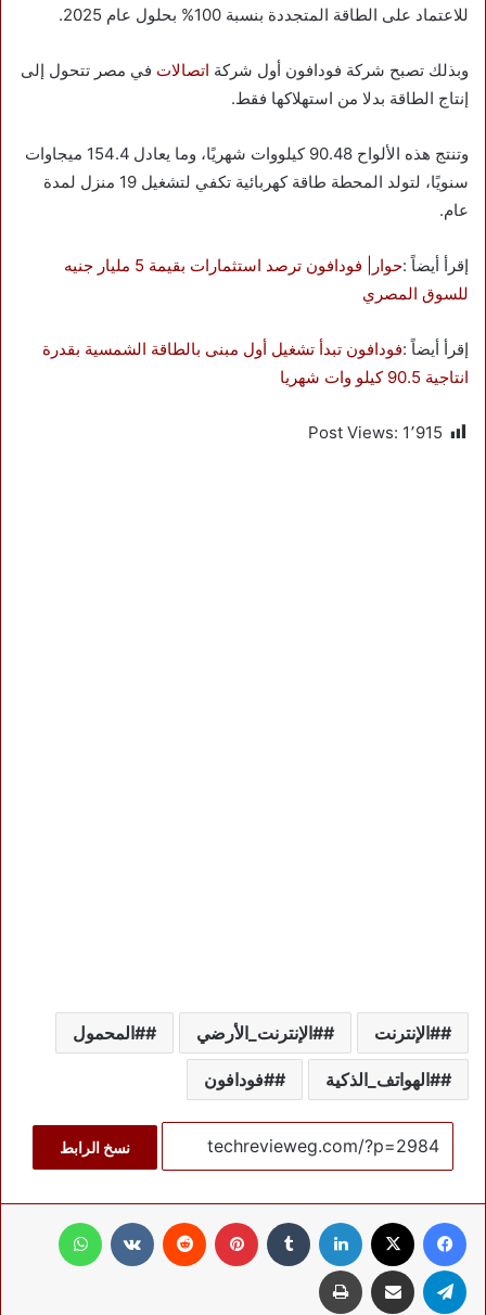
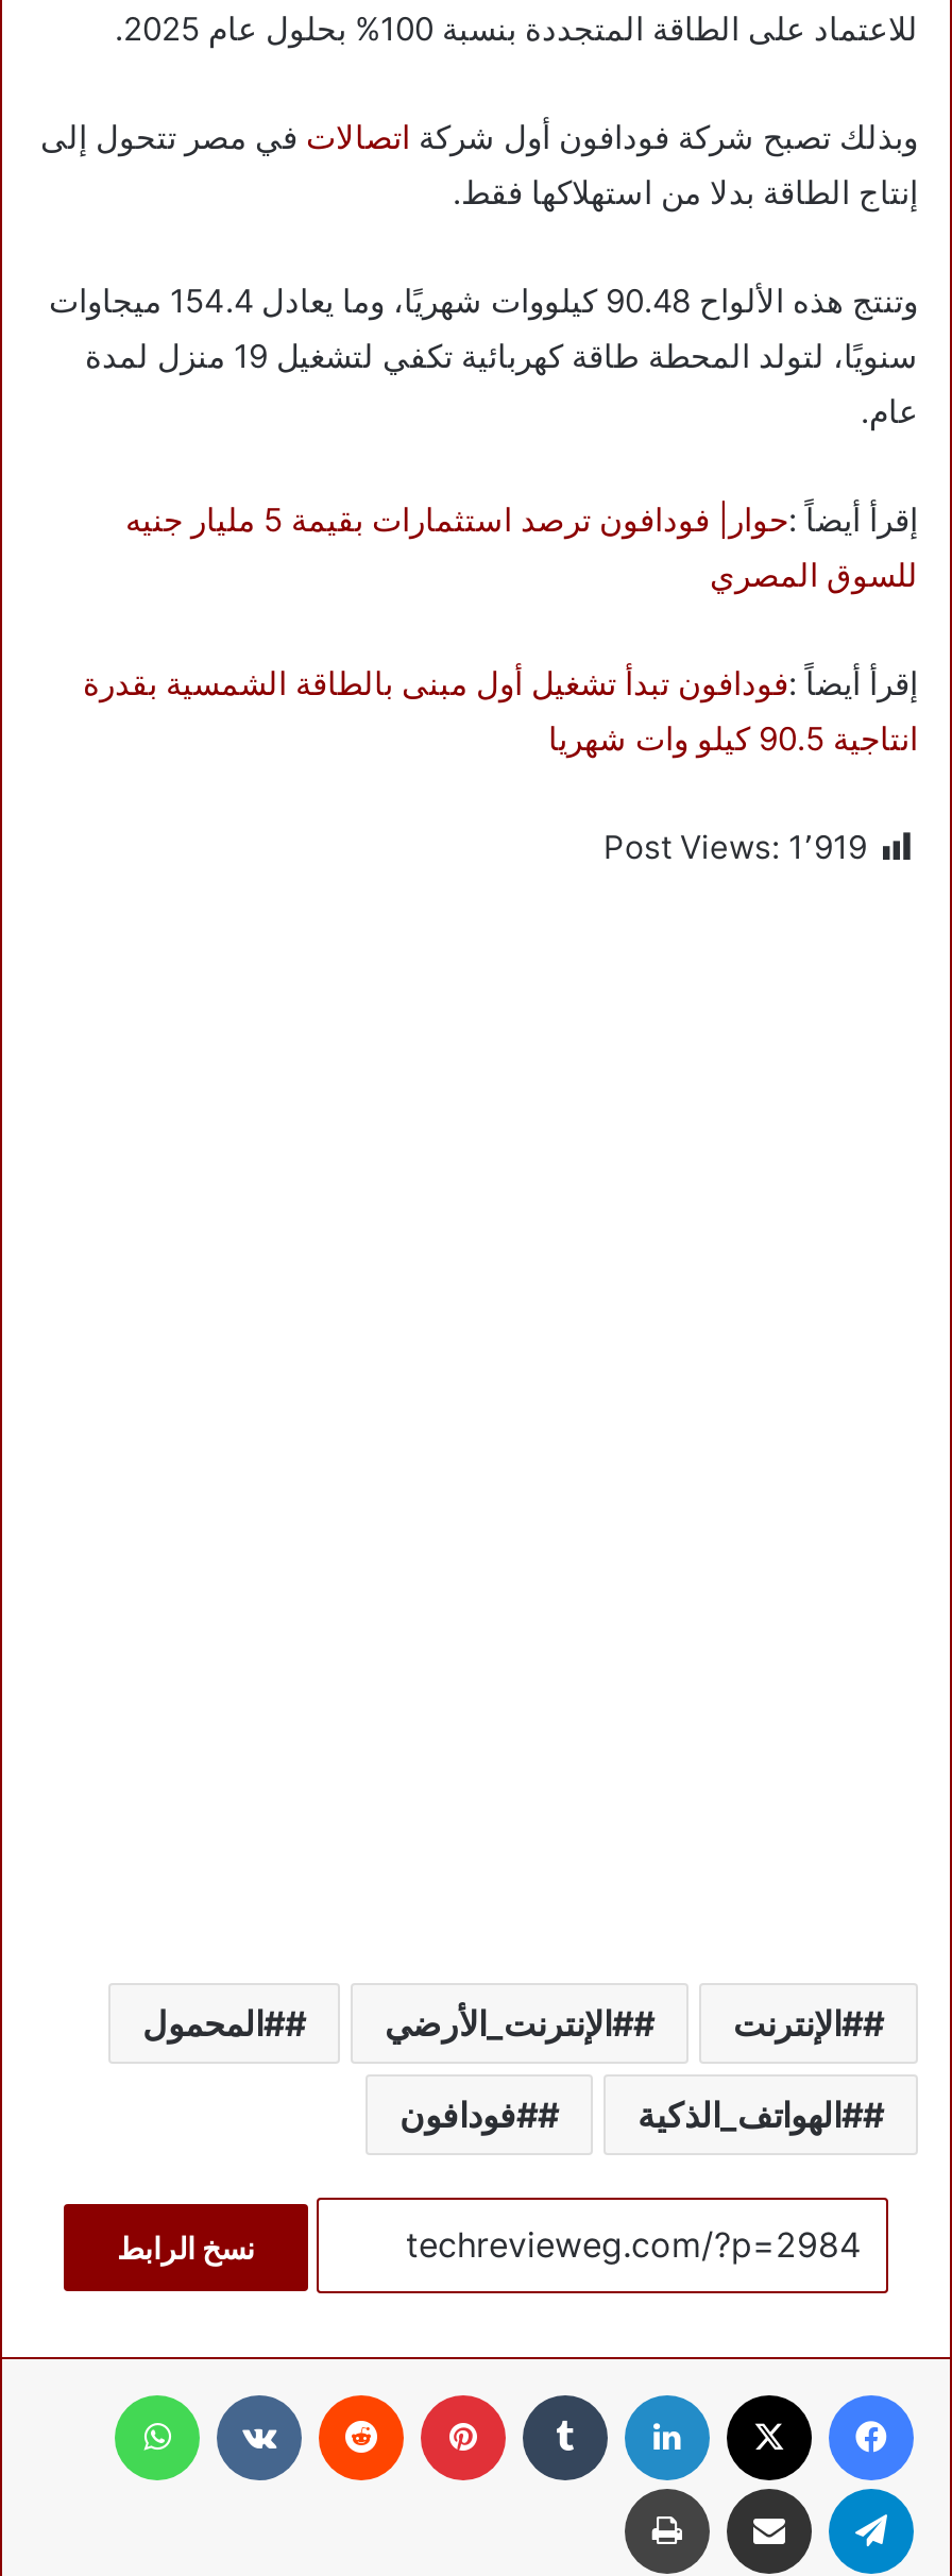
- Post Views: 1٬915
+ Post Views: 1٬919
